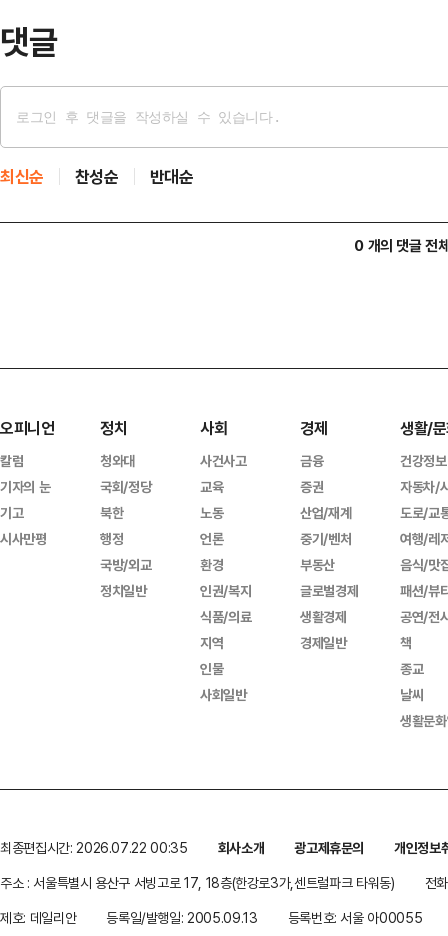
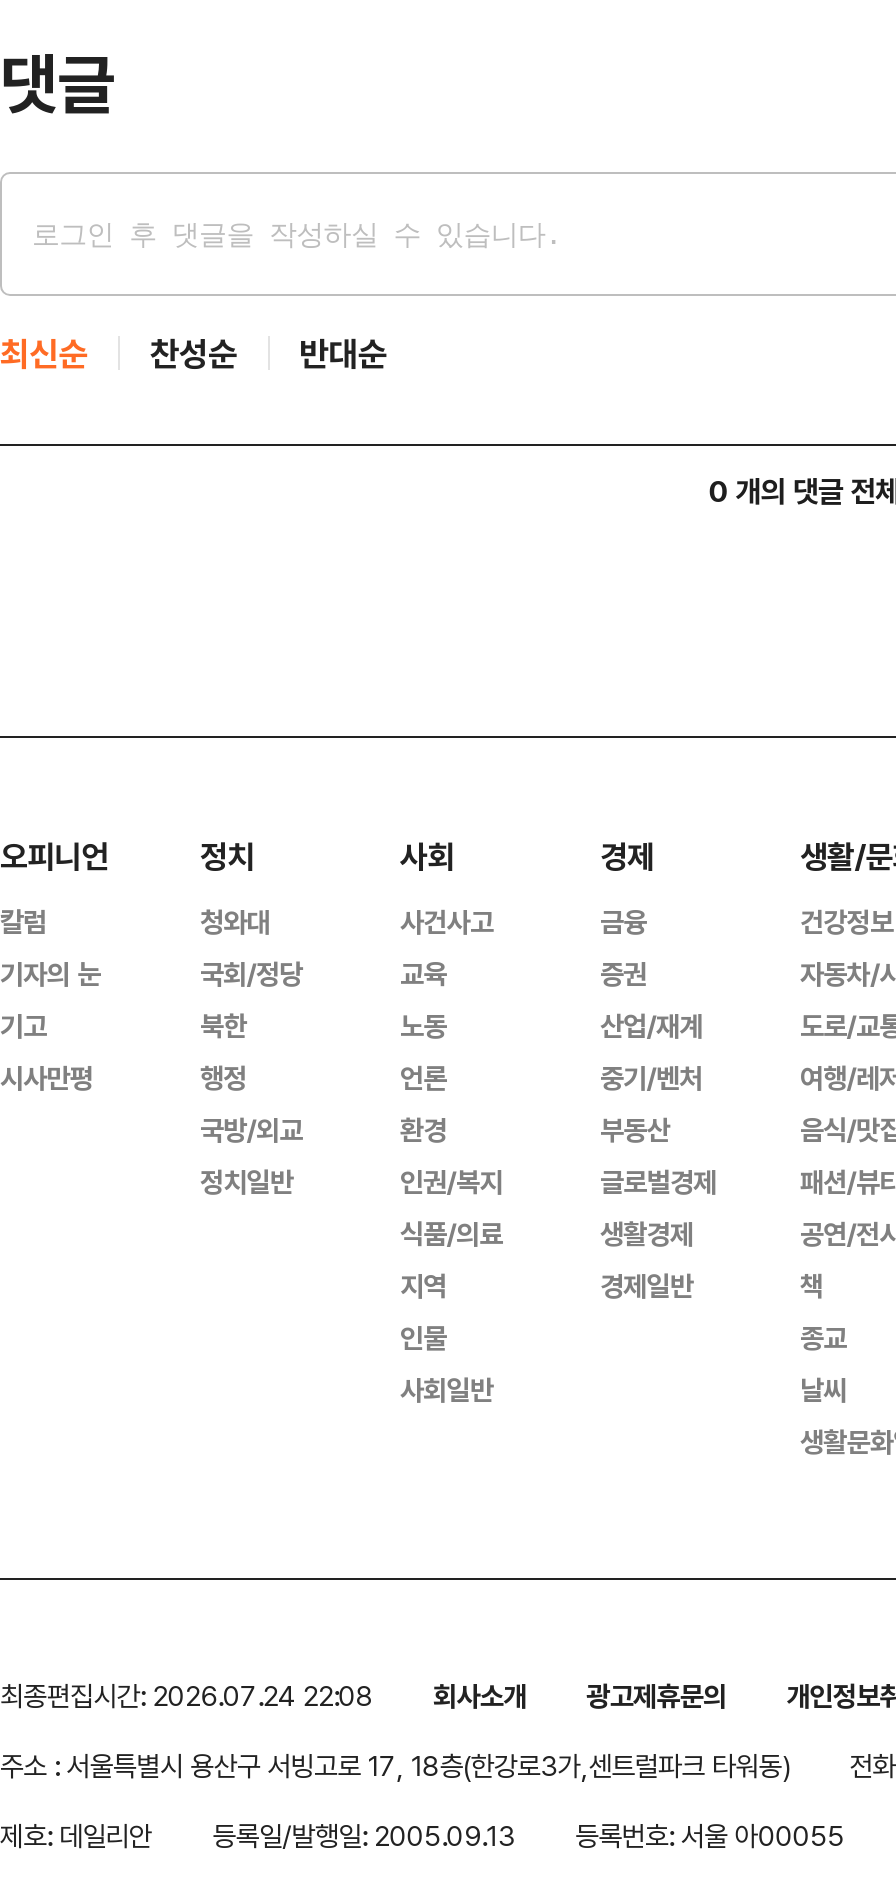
- 최종편집시간: 2026.07.22 00:35
+ 최종편집시간: 2026.07.24 22:08
